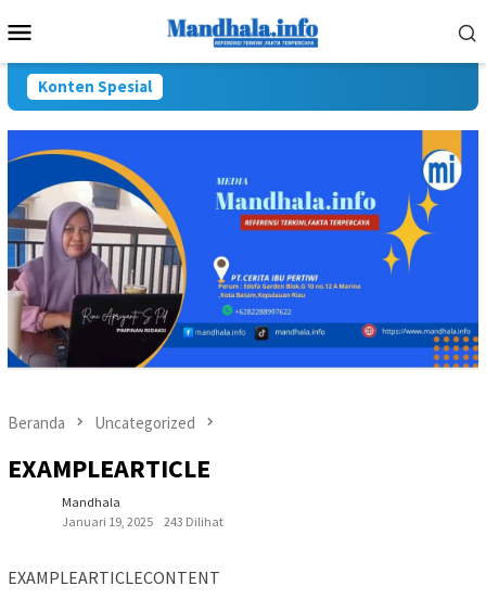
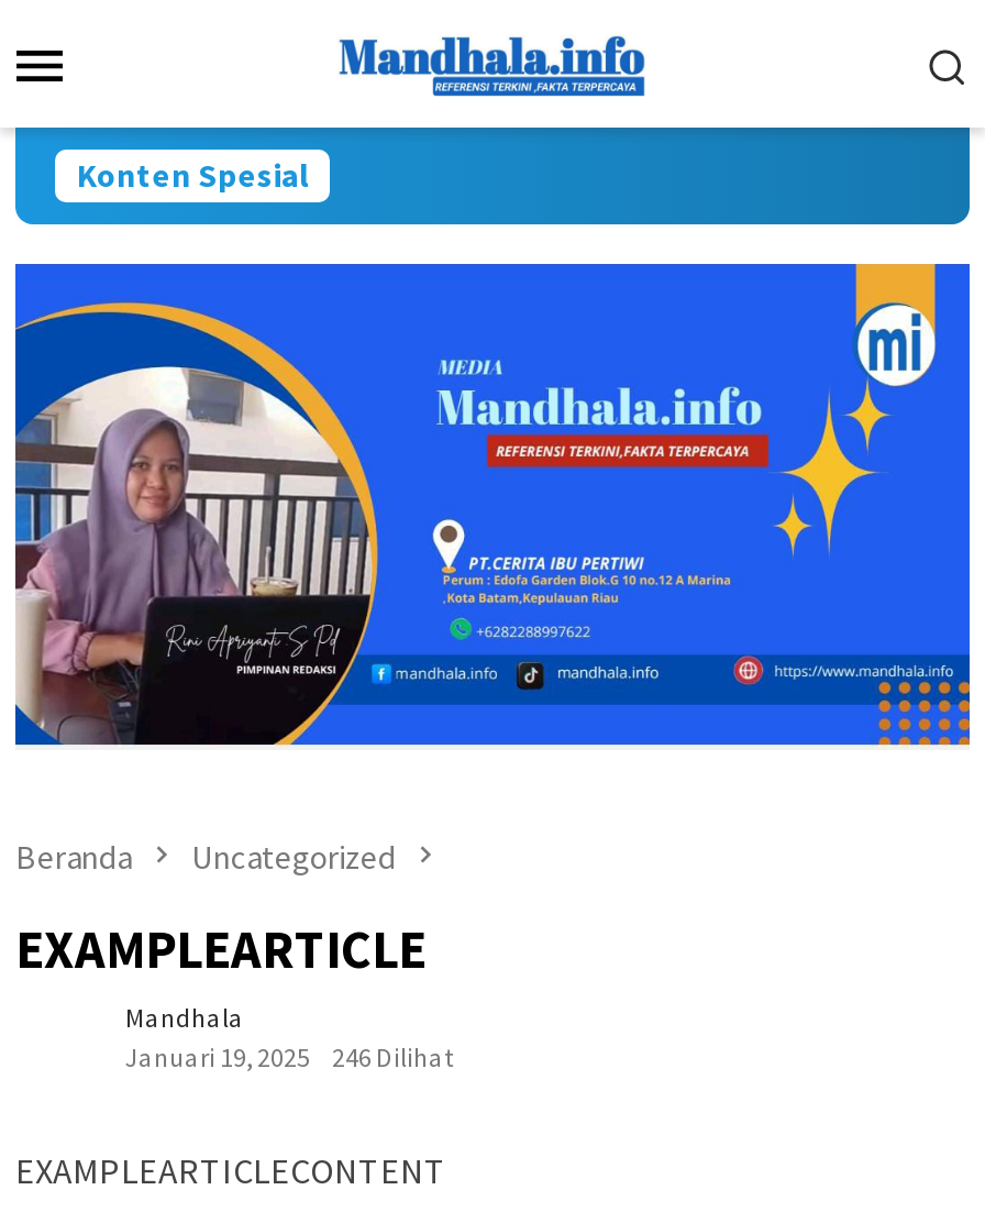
- Januari 19, 2025 243 Dilihat
+ Januari 19, 2025 246 Dilihat
